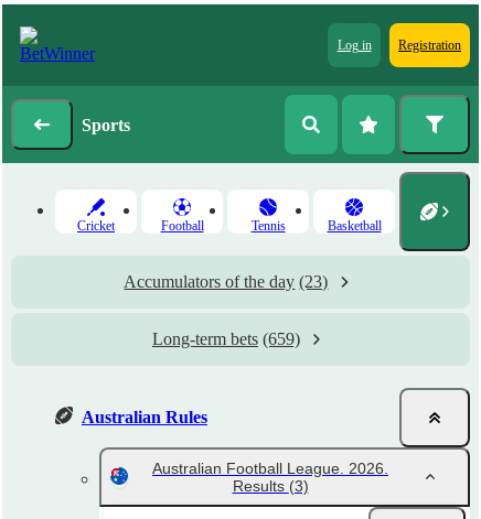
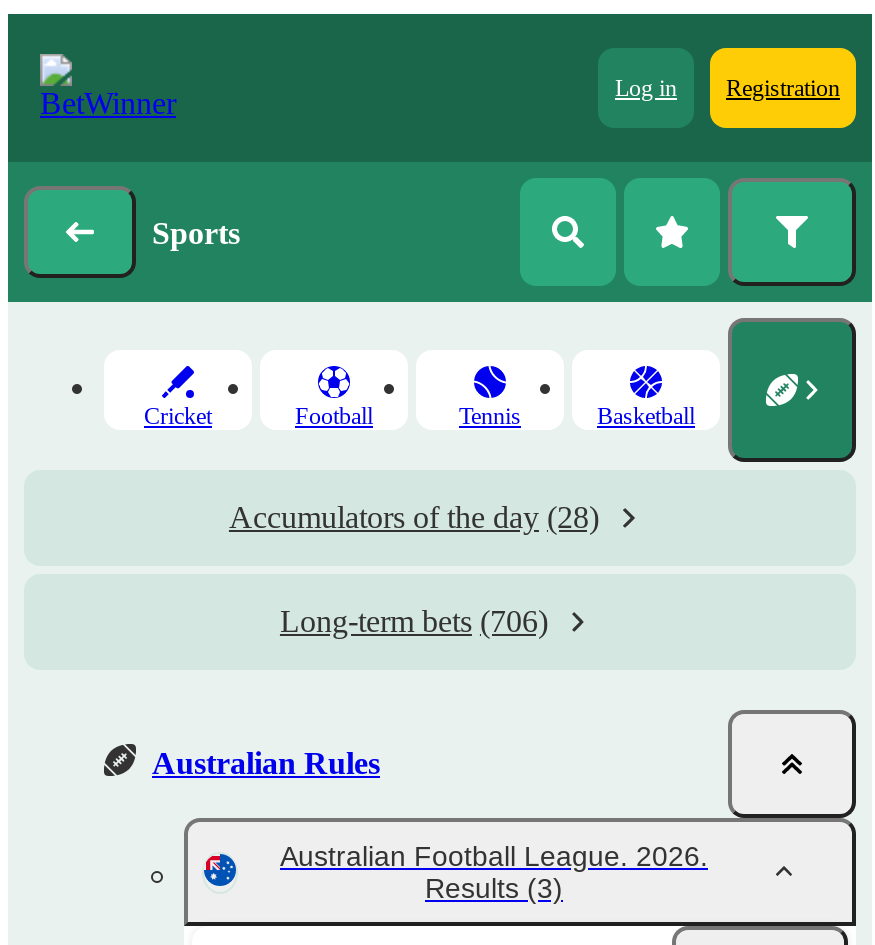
- Accumulators of the day (23)
+ Accumulators of the day (28)

- Long-term bets (659)
+ Long-term bets (706)
